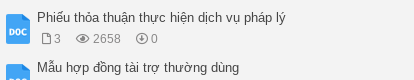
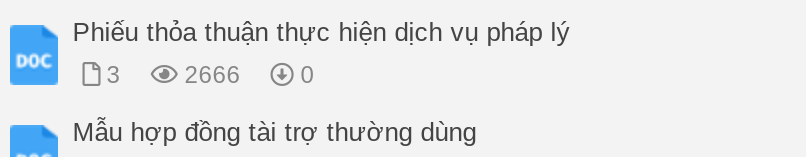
- 2658
+ 2666
